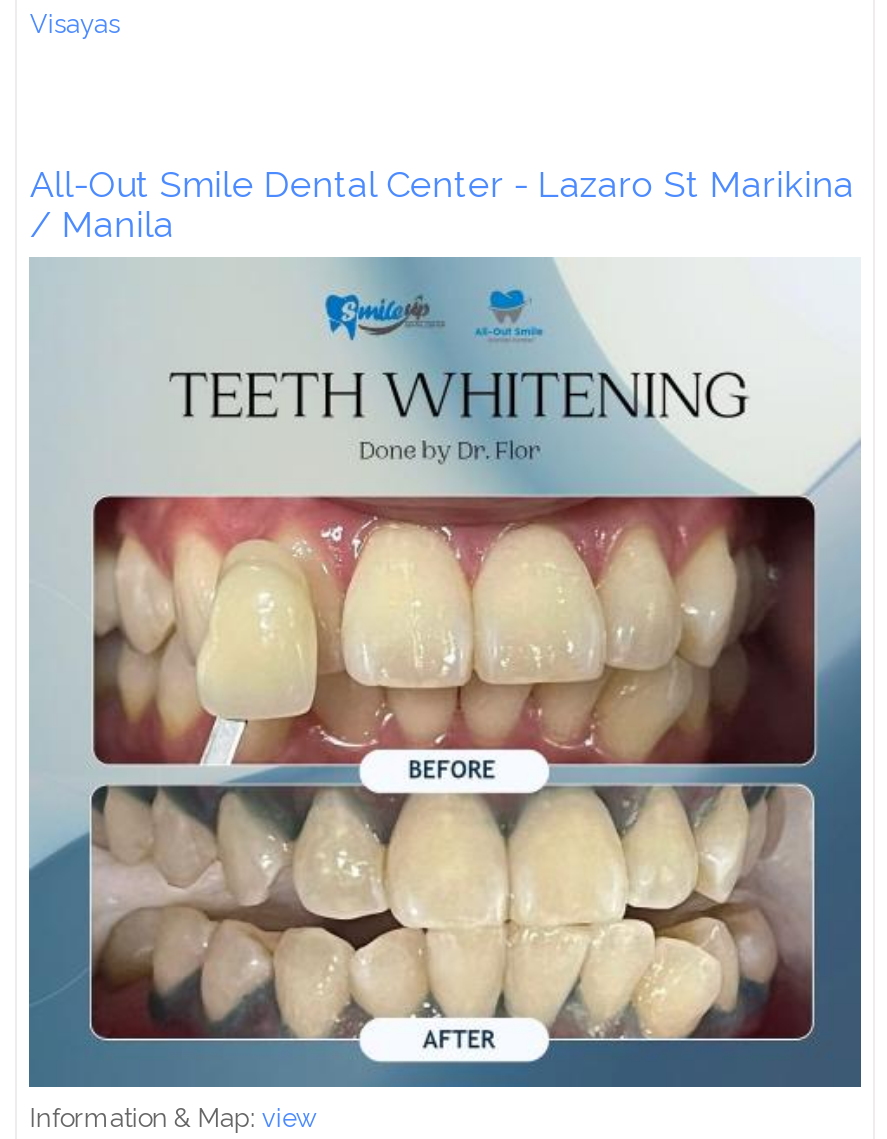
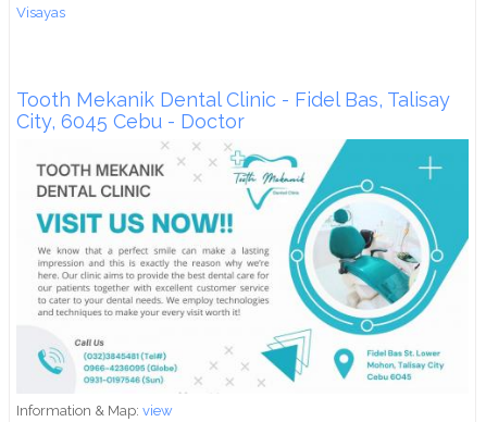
- All-Out Smile Dental Center - Lazaro St Marikina
- / Manila
+ Tooth Mekanik Dental Clinic - Fidel Bas, Talisay
+ City, 6045 Cebu - Doctor

- [image]
+ [image]
